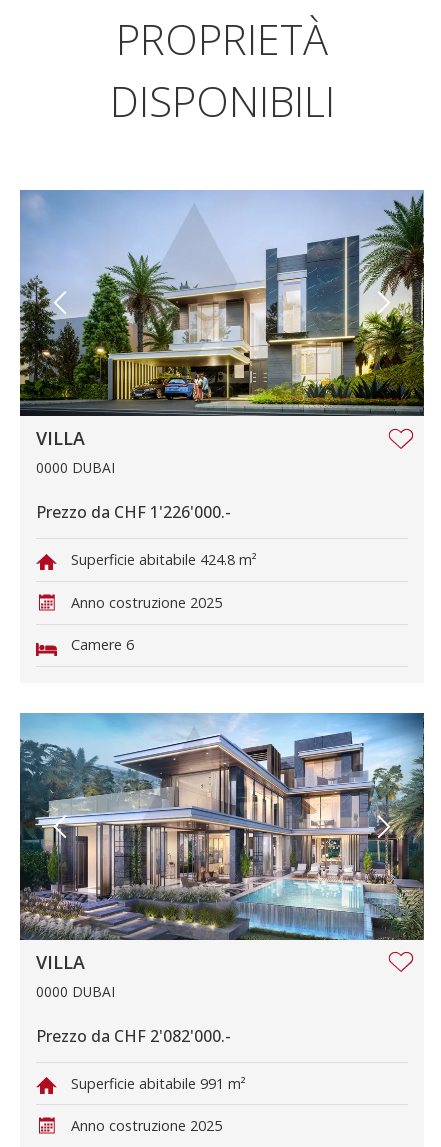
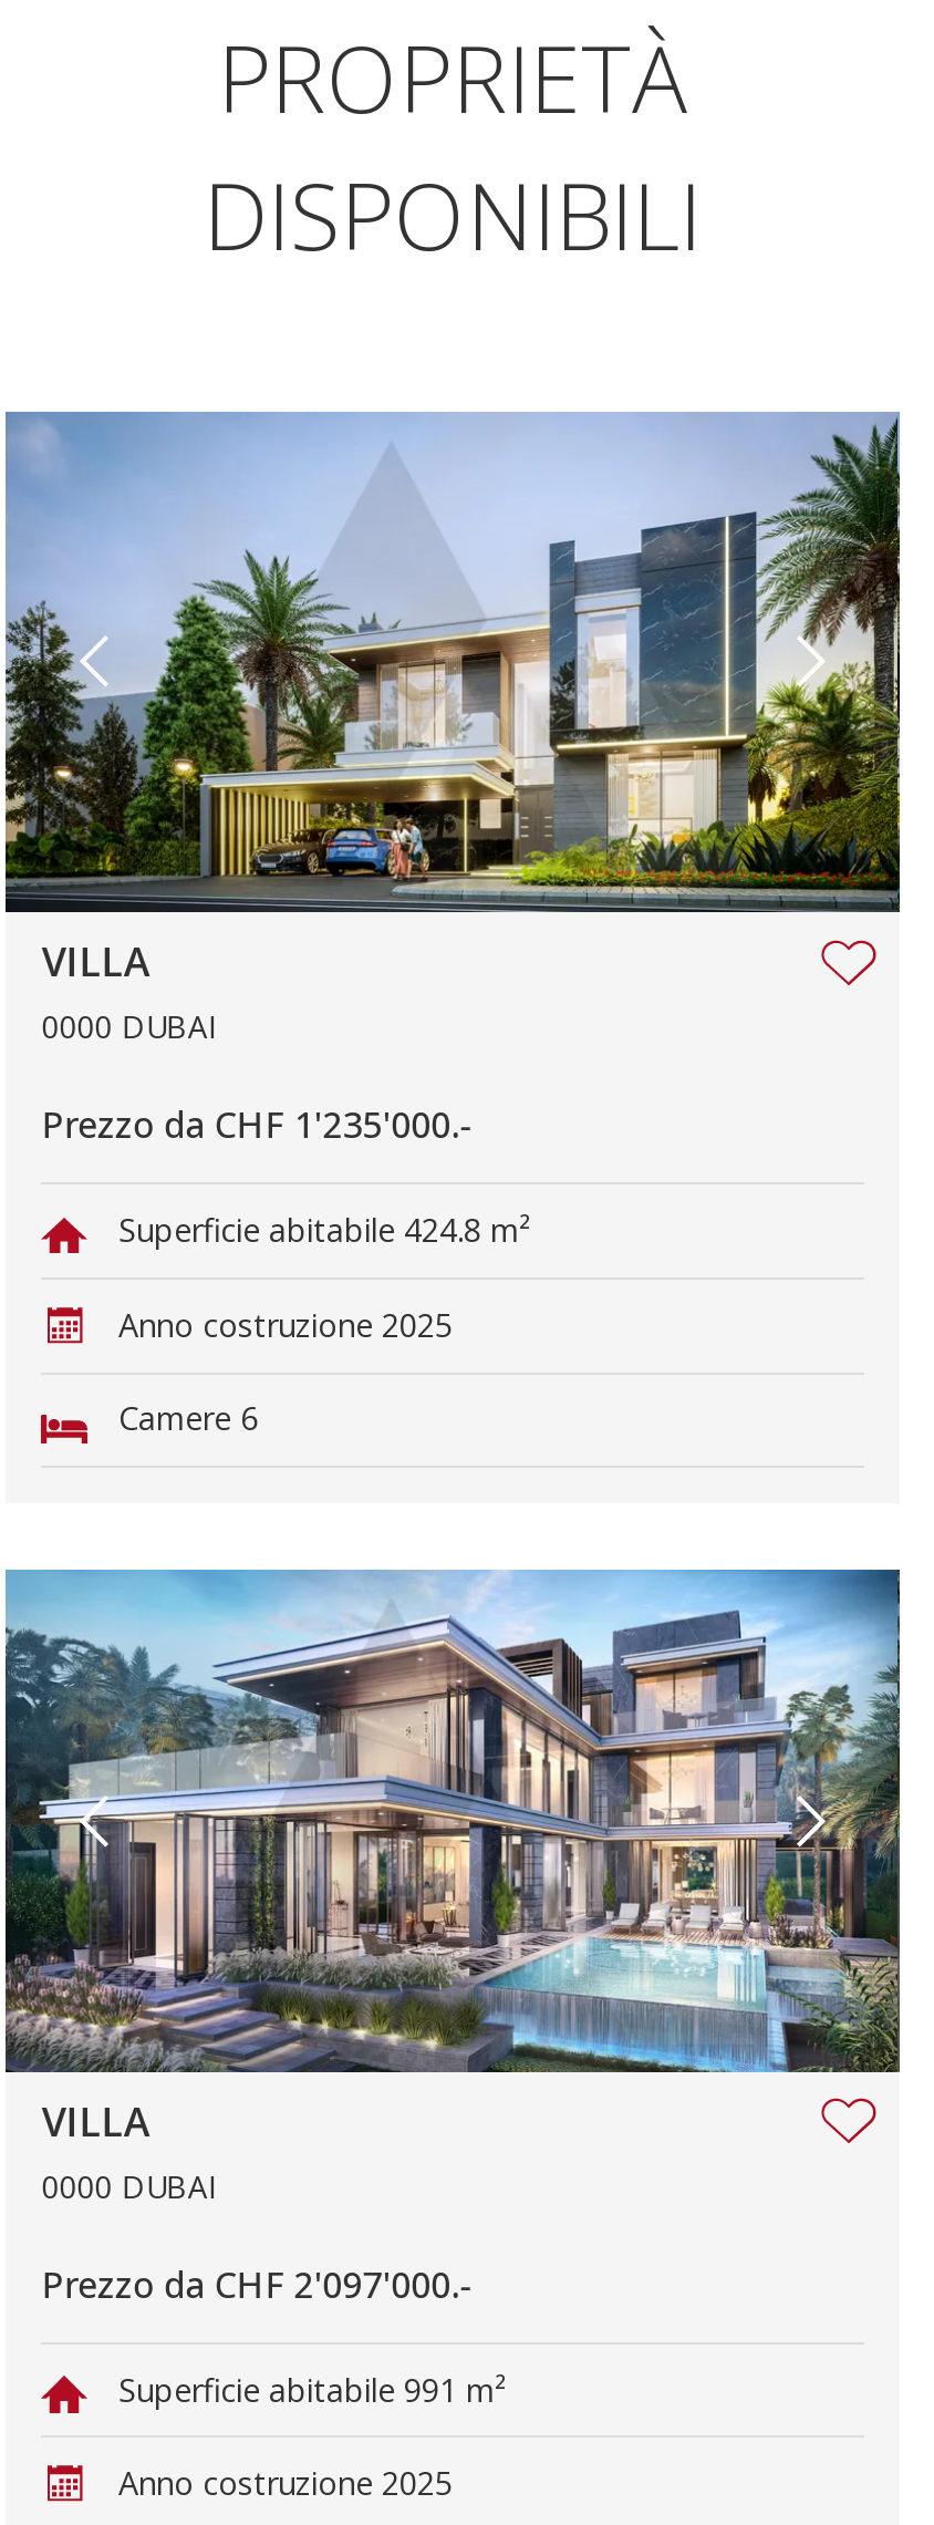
- Prezzo da CHF 1'226'000.-
+ Prezzo da CHF 1'235'000.-

- Prezzo da CHF 2'082'000.-
+ Prezzo da CHF 2'097'000.-
